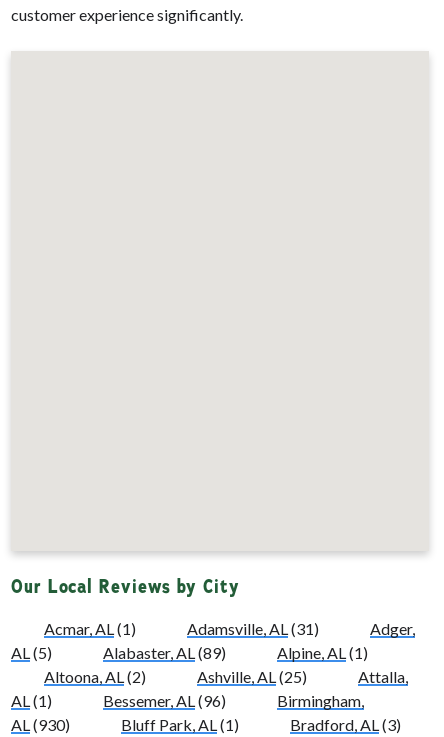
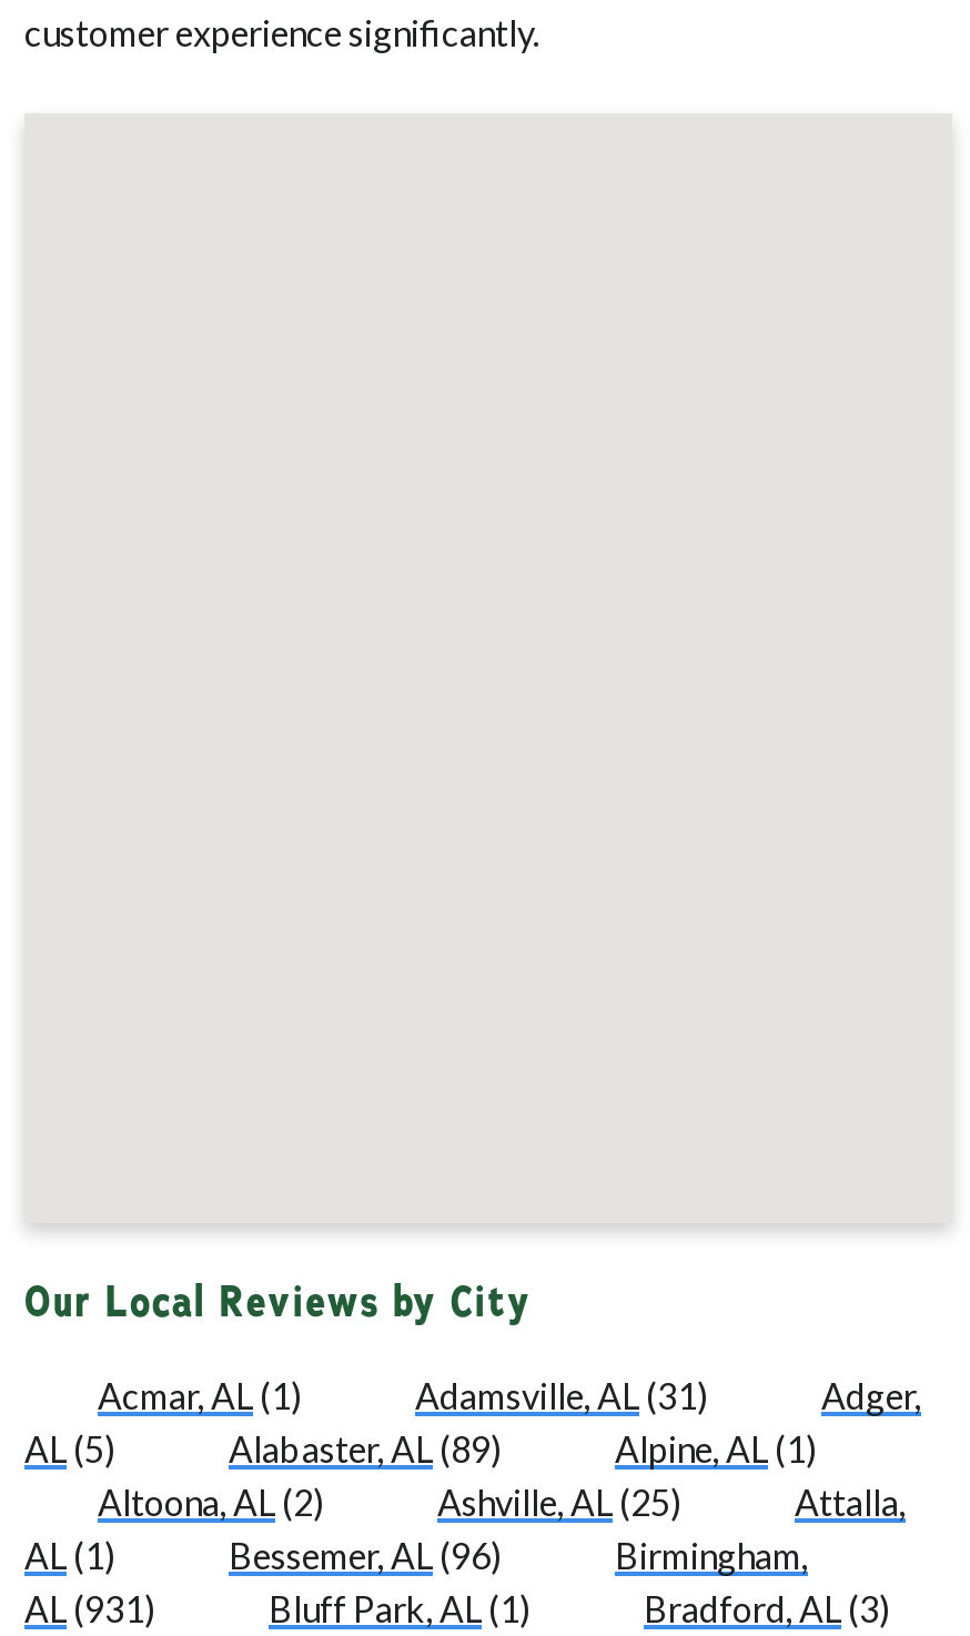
- AL (930)
+ AL (931)
